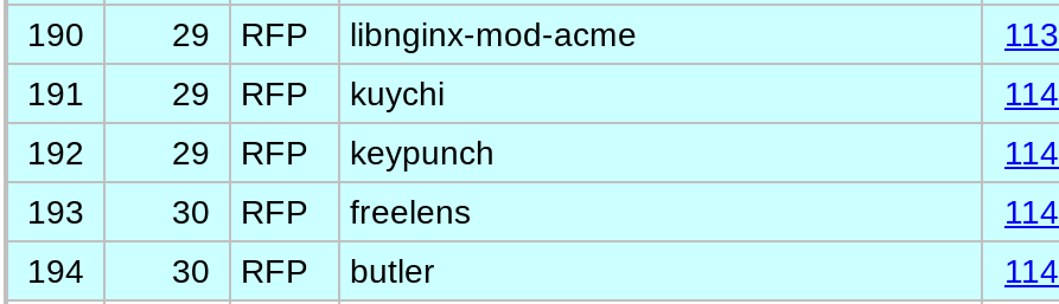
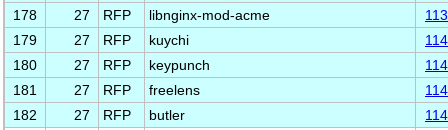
- 190
+ 178

- 29 RFP
+ 27 RFP

- 191
+ 179

- 29 RFP
+ 27 RFP

- 192
+ 180

- 29 RFP
+ 27 RFP

- 193
+ 181

- 30 RFP
+ 27 RFP

- 194
+ 182

- 30 RFP
+ 27 RFP
